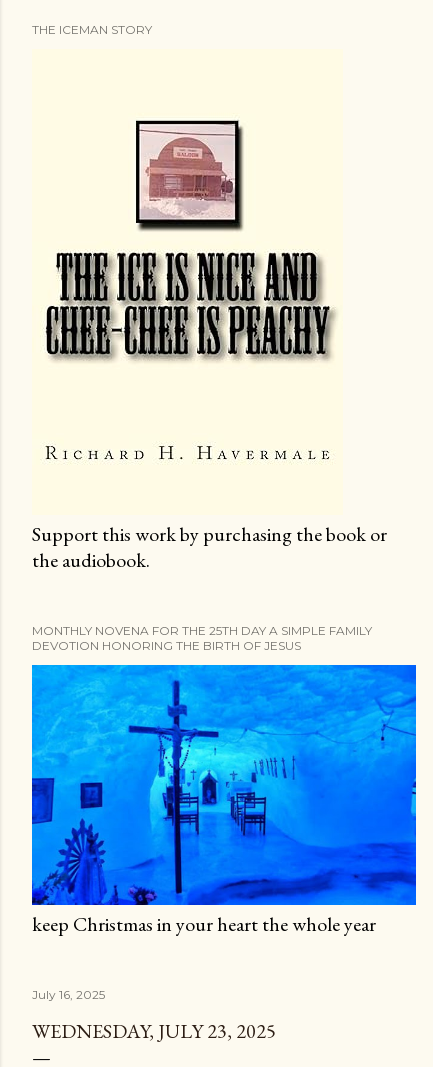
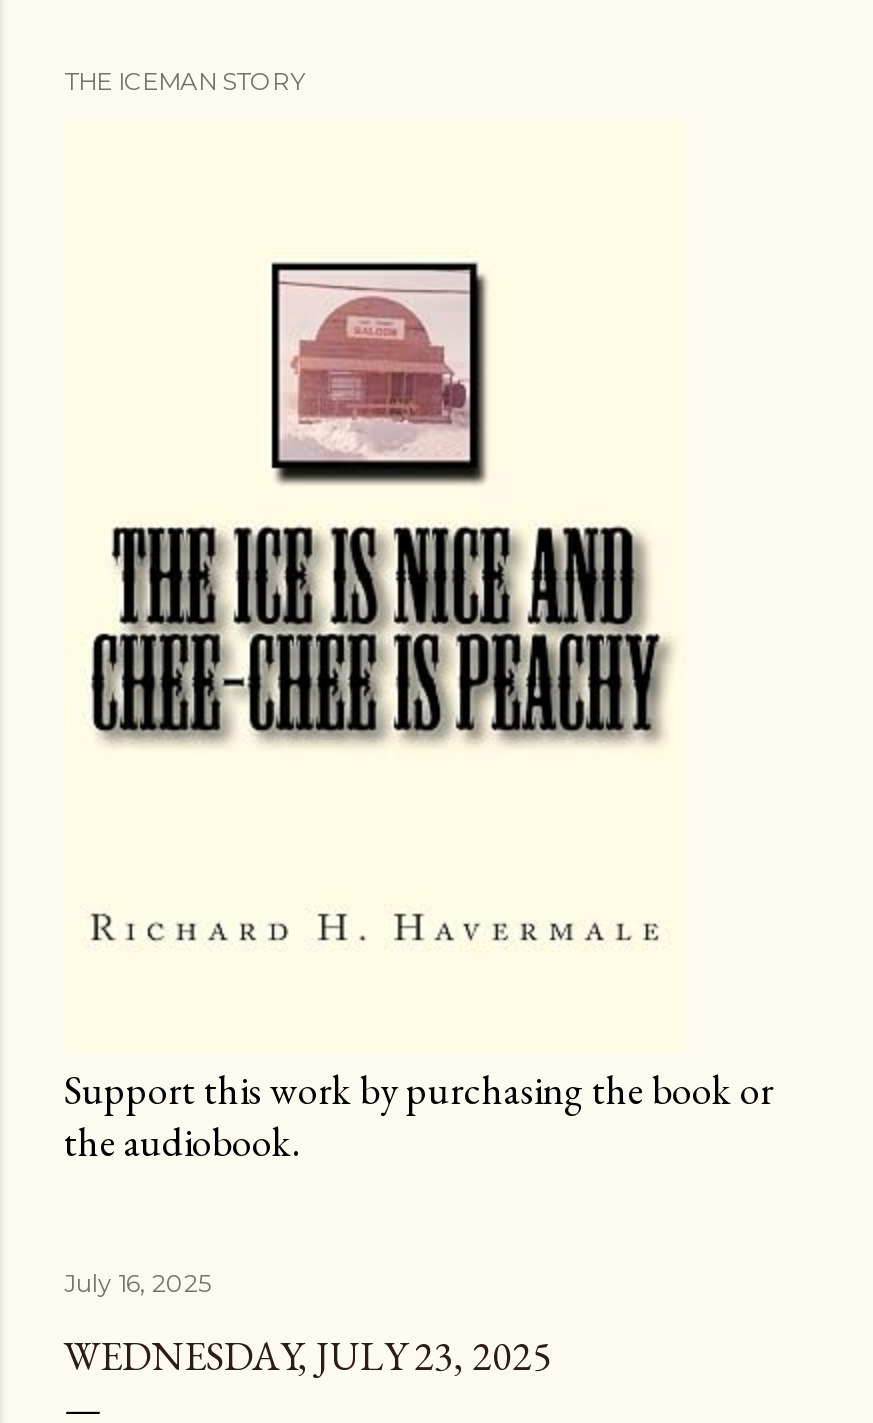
- MONTHLY NOVENA FOR THE 25TH DAY A SIMPLE FAMILY
- DEVOTION HONORING THE BIRTH OF JESUS

- [image]
- keep Christmas in your heart the whole year
